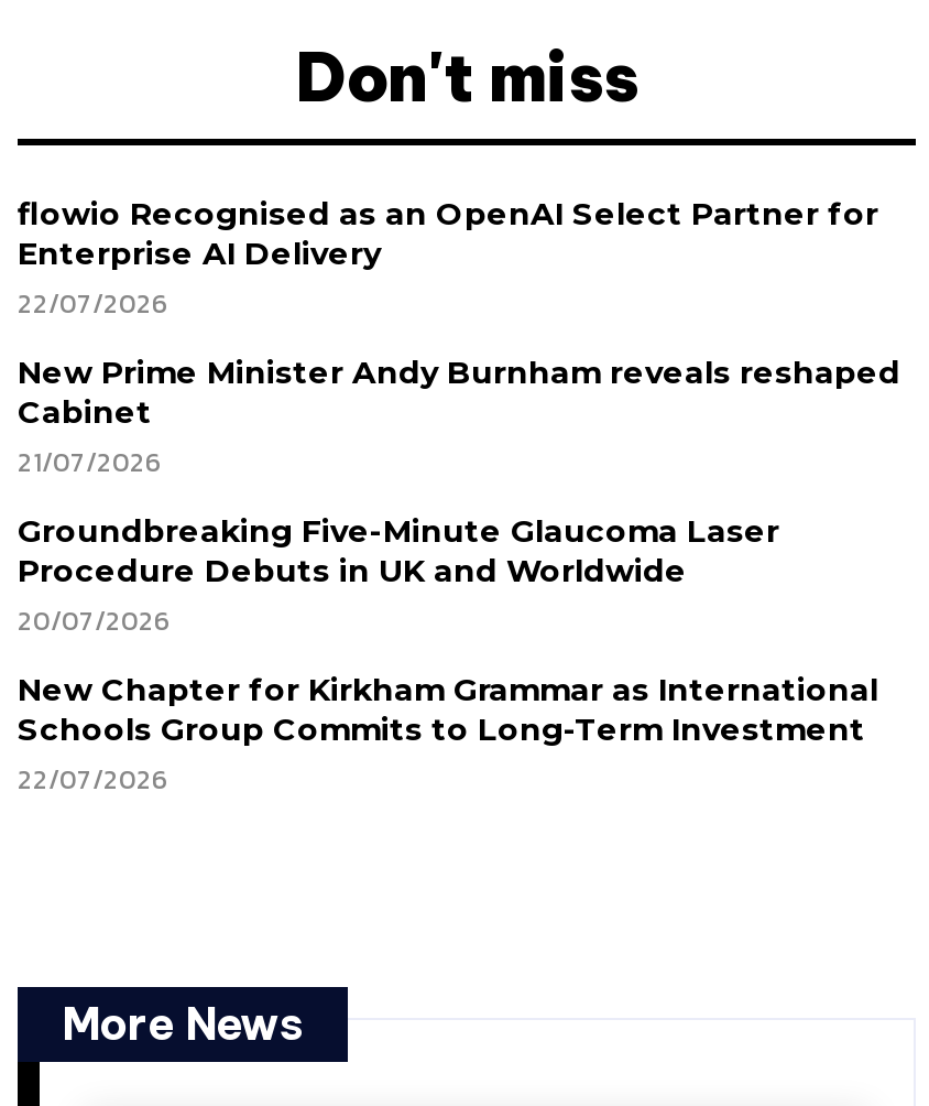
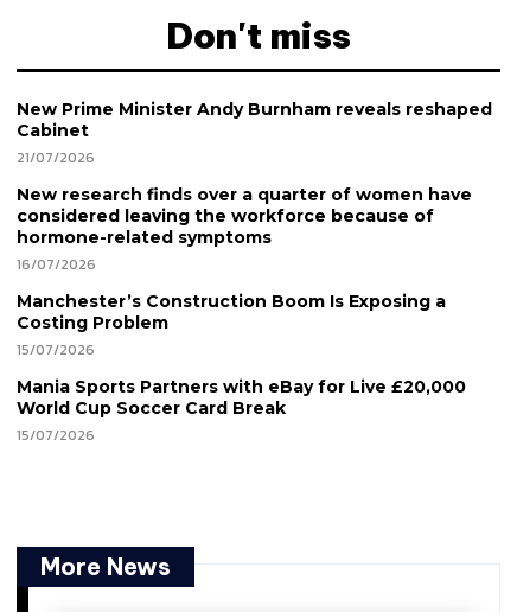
- flowio Recognised as an OpenAI Select Partner for
- Enterprise AI Delivery
- 22/07/2026

moved up: New Prime Minister Andy Burnham reveals reshaped | Cabinet | 21/07/2026

- Groundbreaking Five-Minute Glaucoma Laser
- Procedure Debuts in UK and Worldwide
- 20/07/2026
- New Chapter for Kirkham Grammar as International
- Schools Group Commits to Long-Term Investment
- 22/07/2026
+ New research finds over a quarter of women have
+ considered leaving the workforce because of
+ hormone-related symptoms
+ 16/07/2026
+ Manchester’s Construction Boom Is Exposing a
+ Costing Problem
+ 15/07/2026
+ Mania Sports Partners with eBay for Live £20,000
+ World Cup Soccer Card Break
+ 15/07/2026
